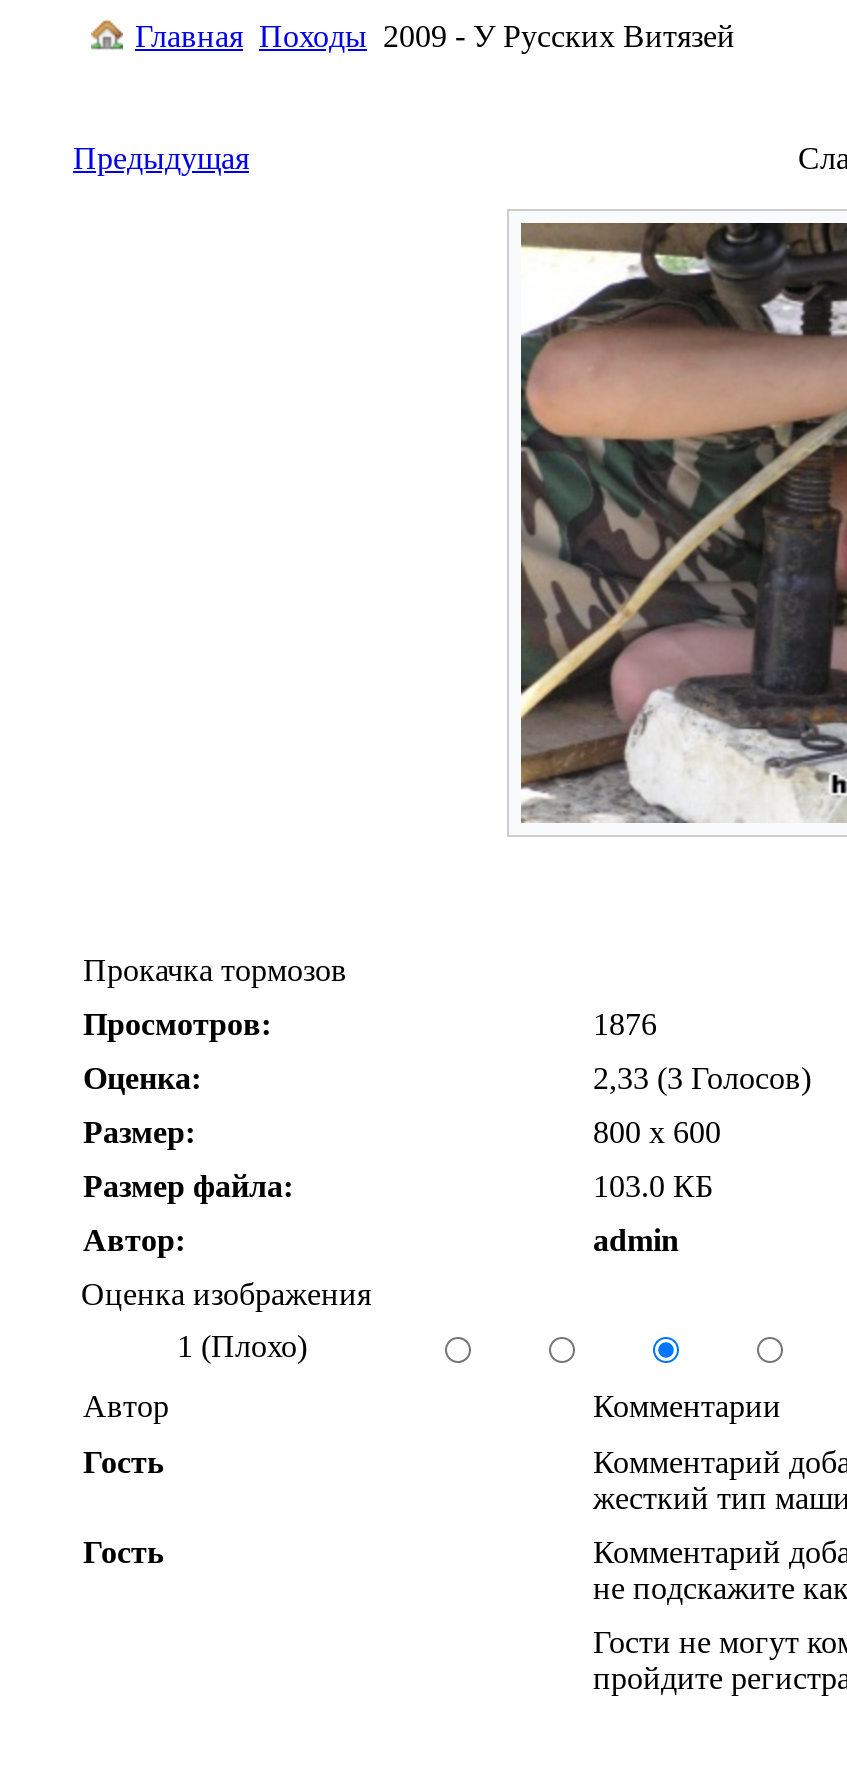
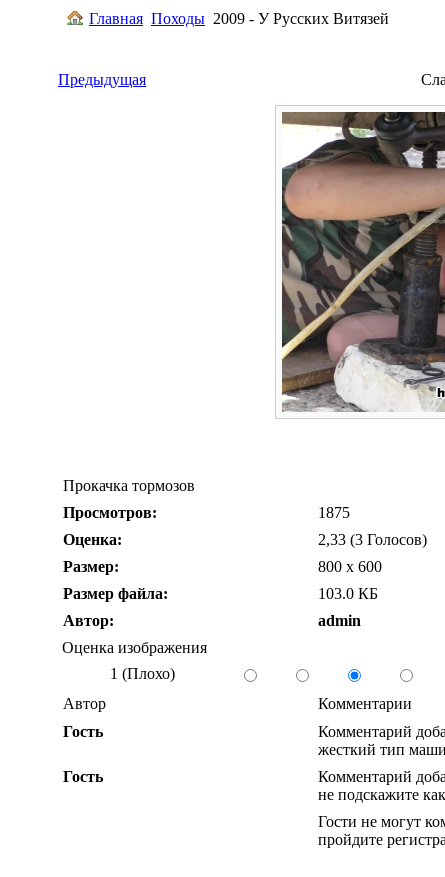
- 1876
+ 1875
